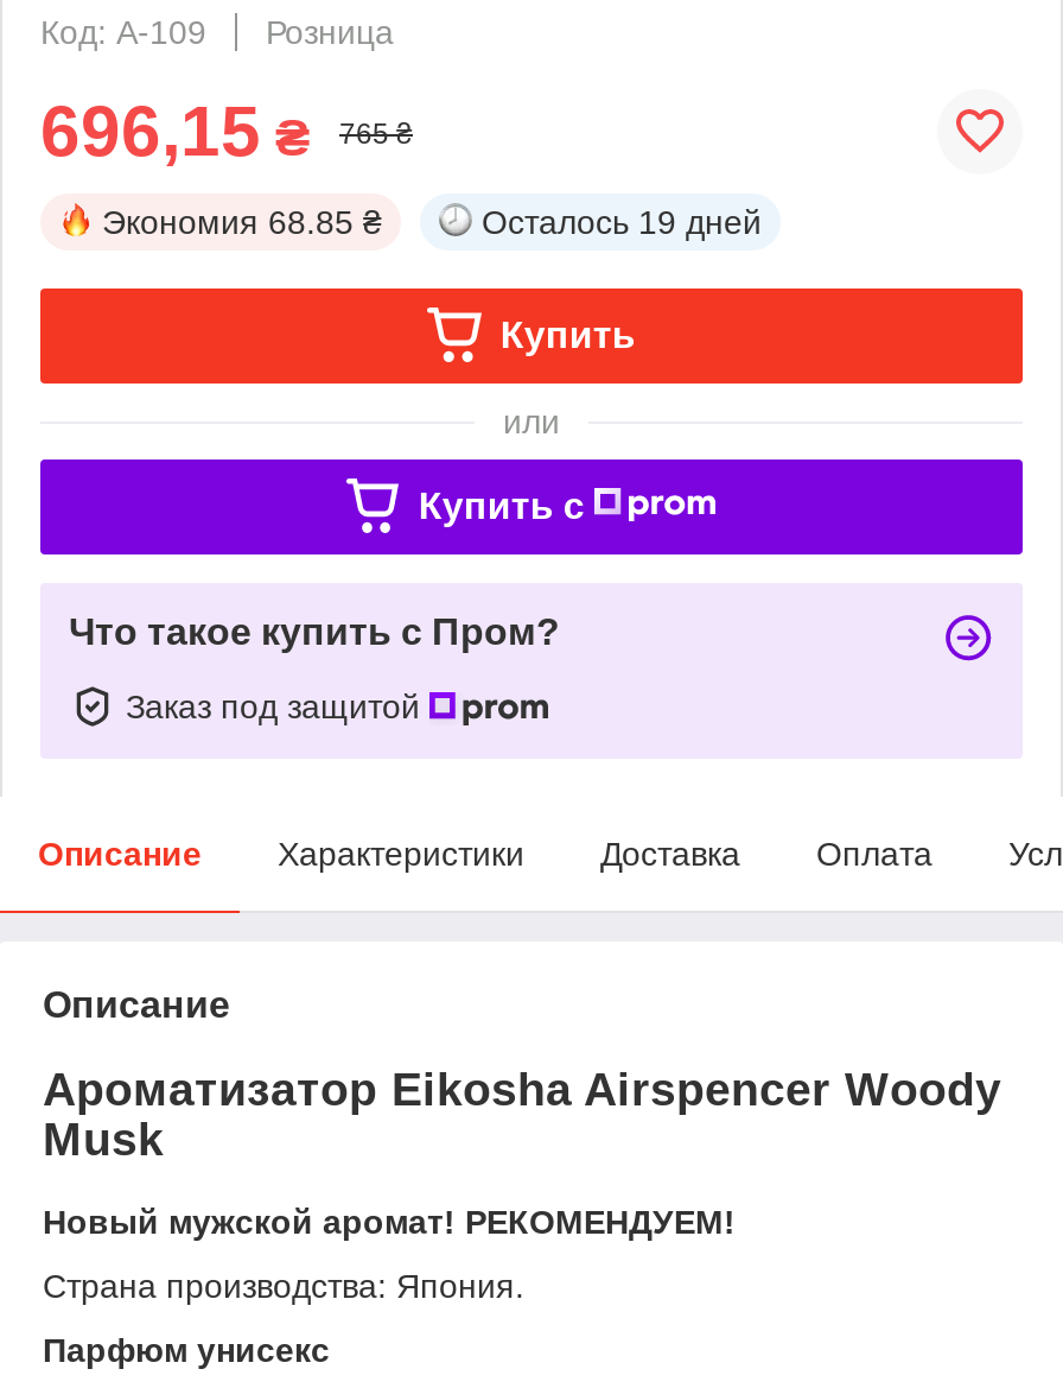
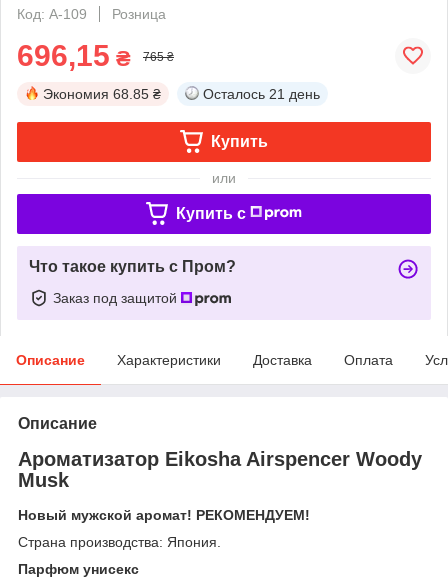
- Осталось 19 дней
+ Осталось 21 день
